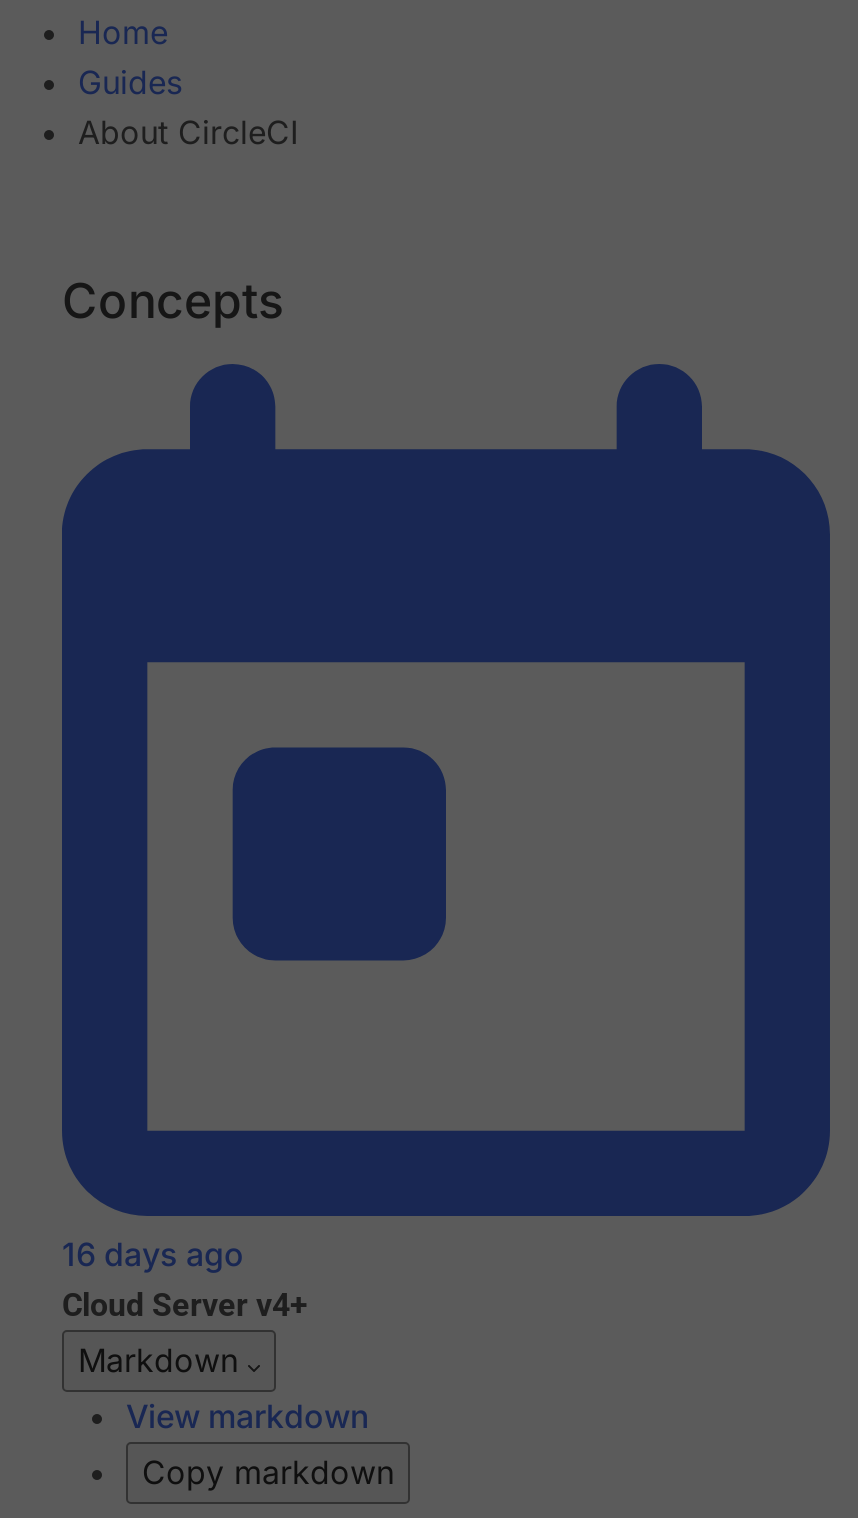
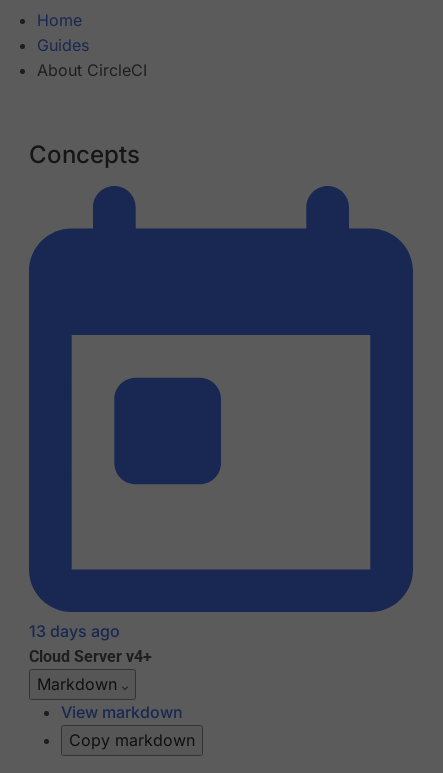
- 16 days ago
+ 13 days ago
